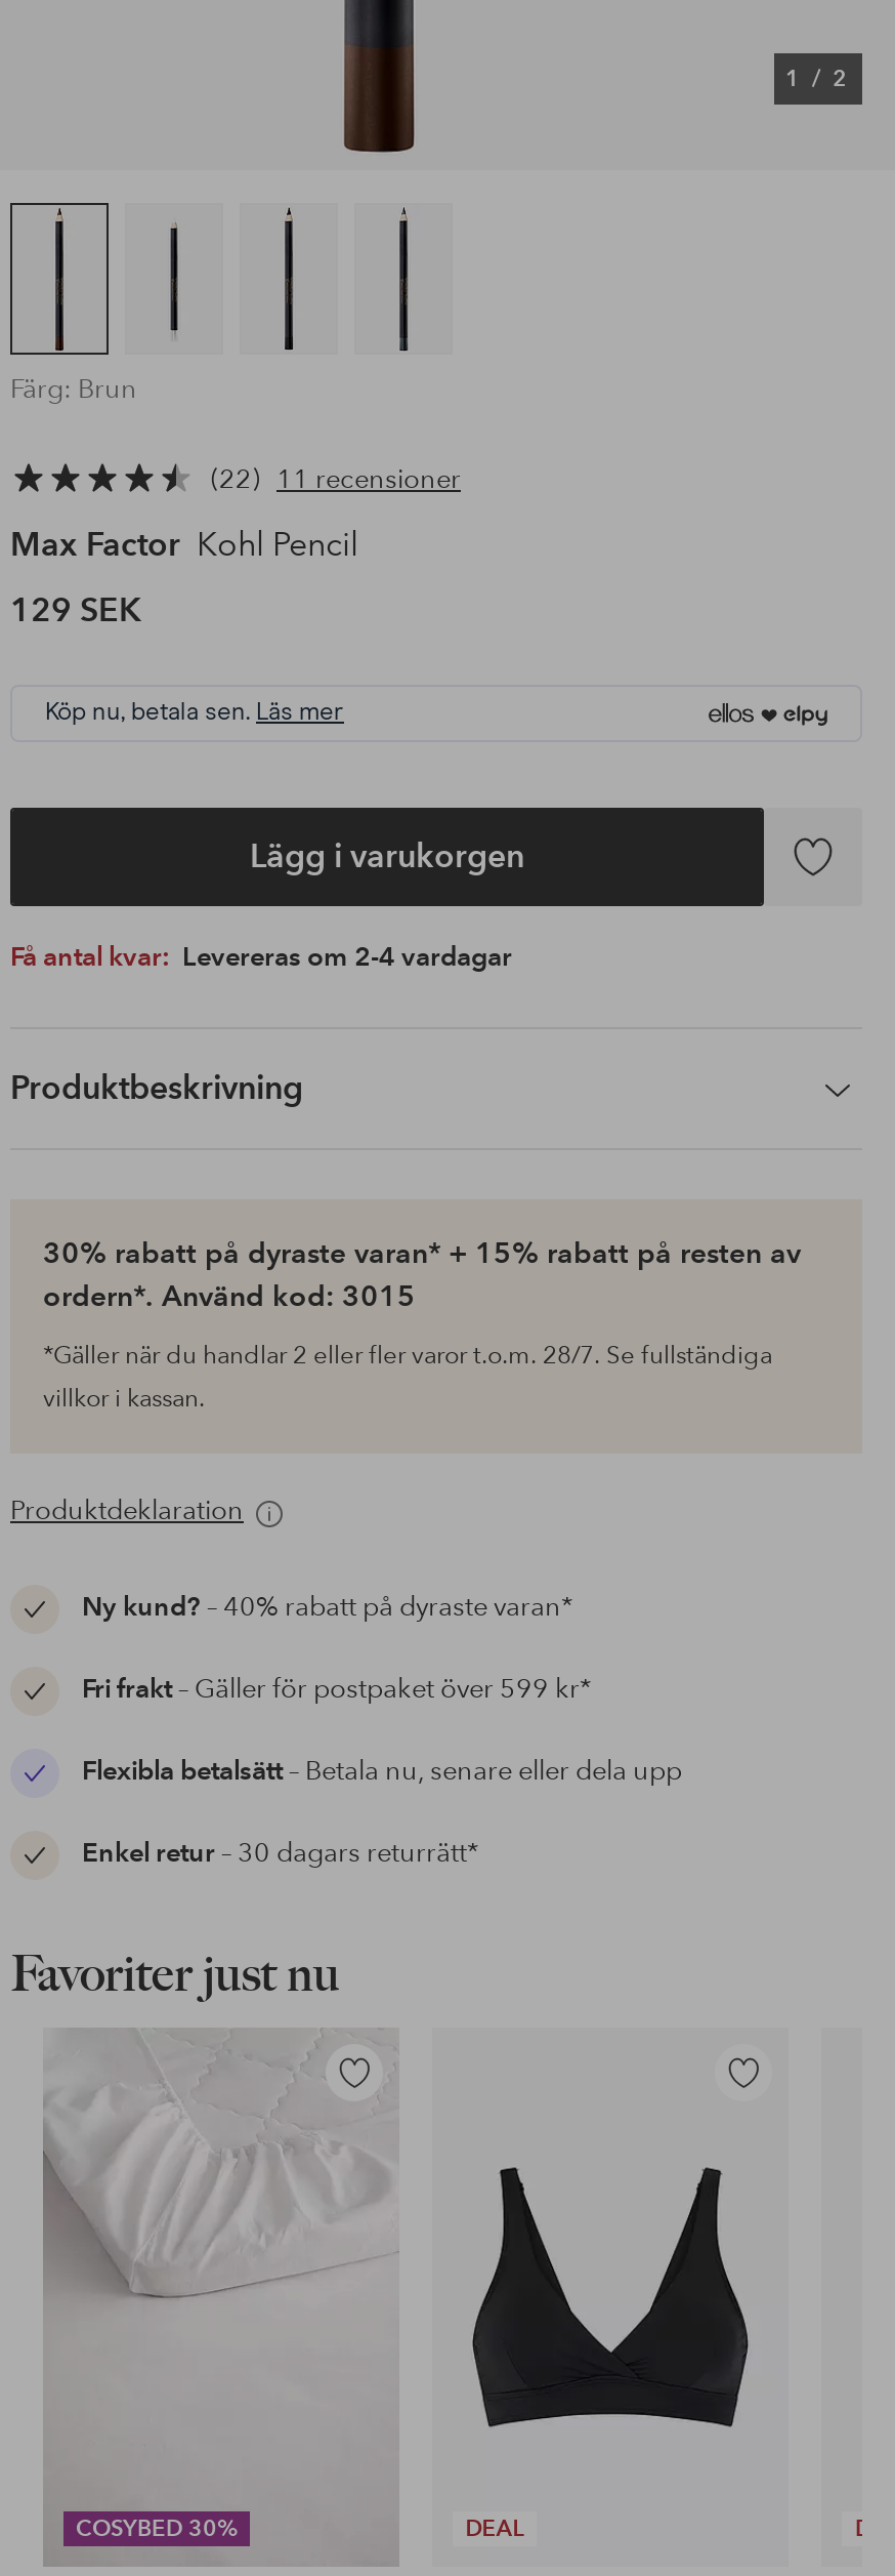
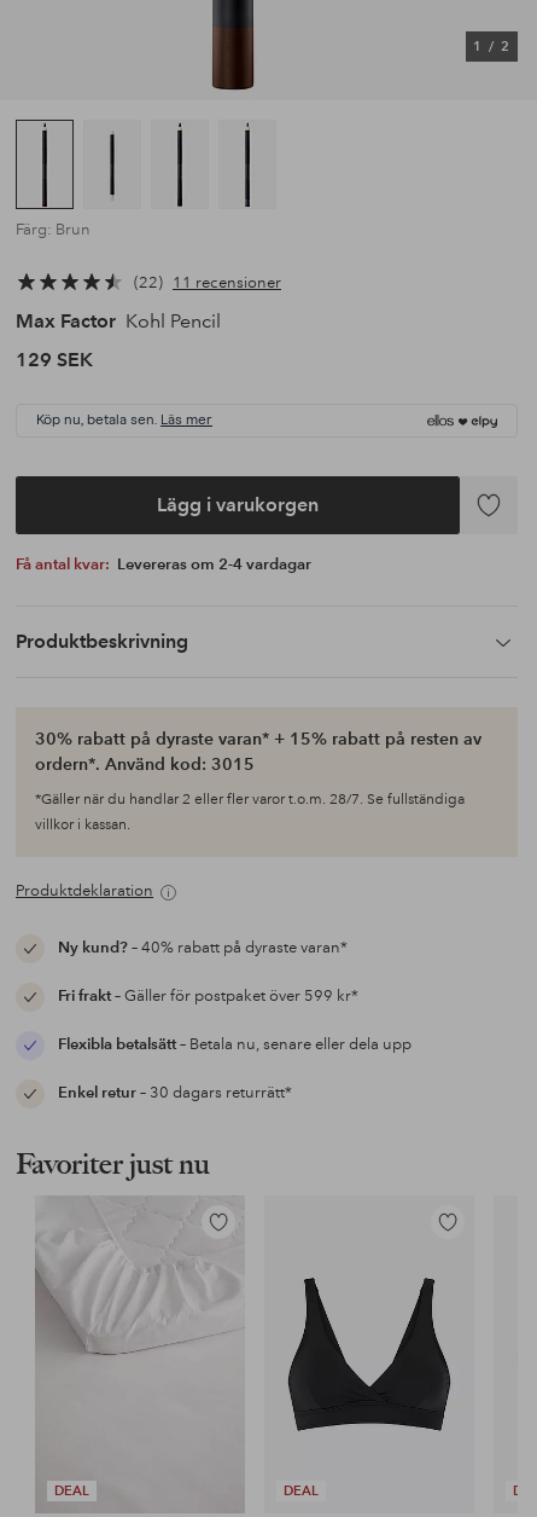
- COSYBED 30%
+ DEAL
